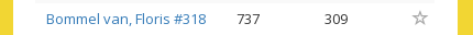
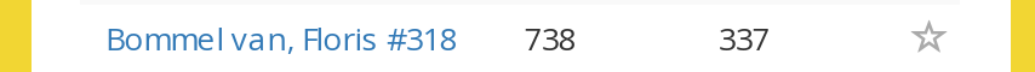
- Bommel van, Floris #318 737
+ Bommel van, Floris #318 738

- 309
+ 337
